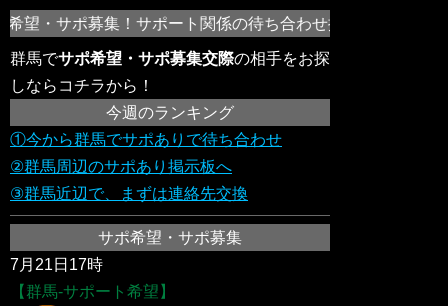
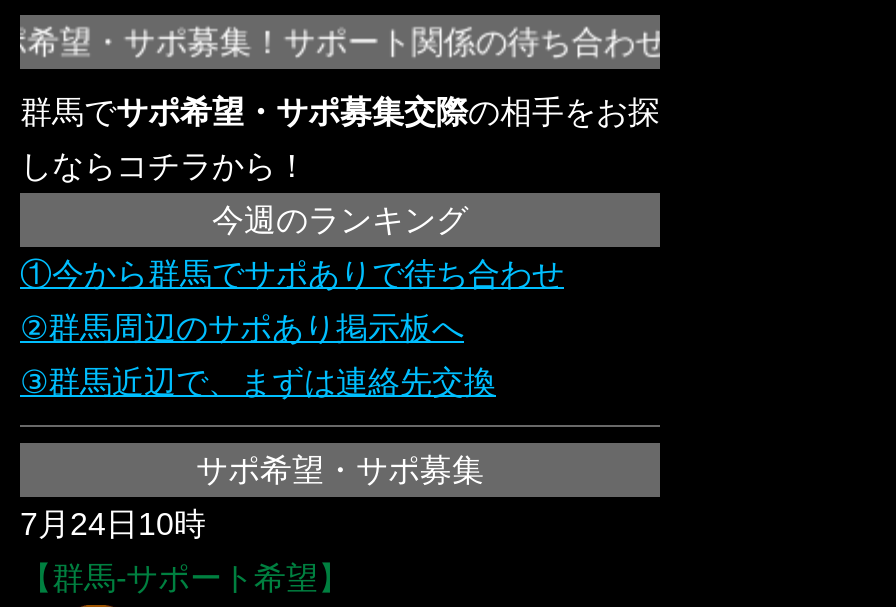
- 7月21日17時
+ 7月24日10時
